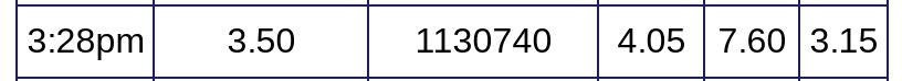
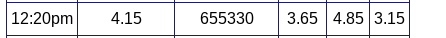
- 3:28pm
- 3.50
- 1130740
- 4.05
- 7.60
+ 12:20pm
+ 4.15
+ 655330
+ 3.65
+ 4.85
